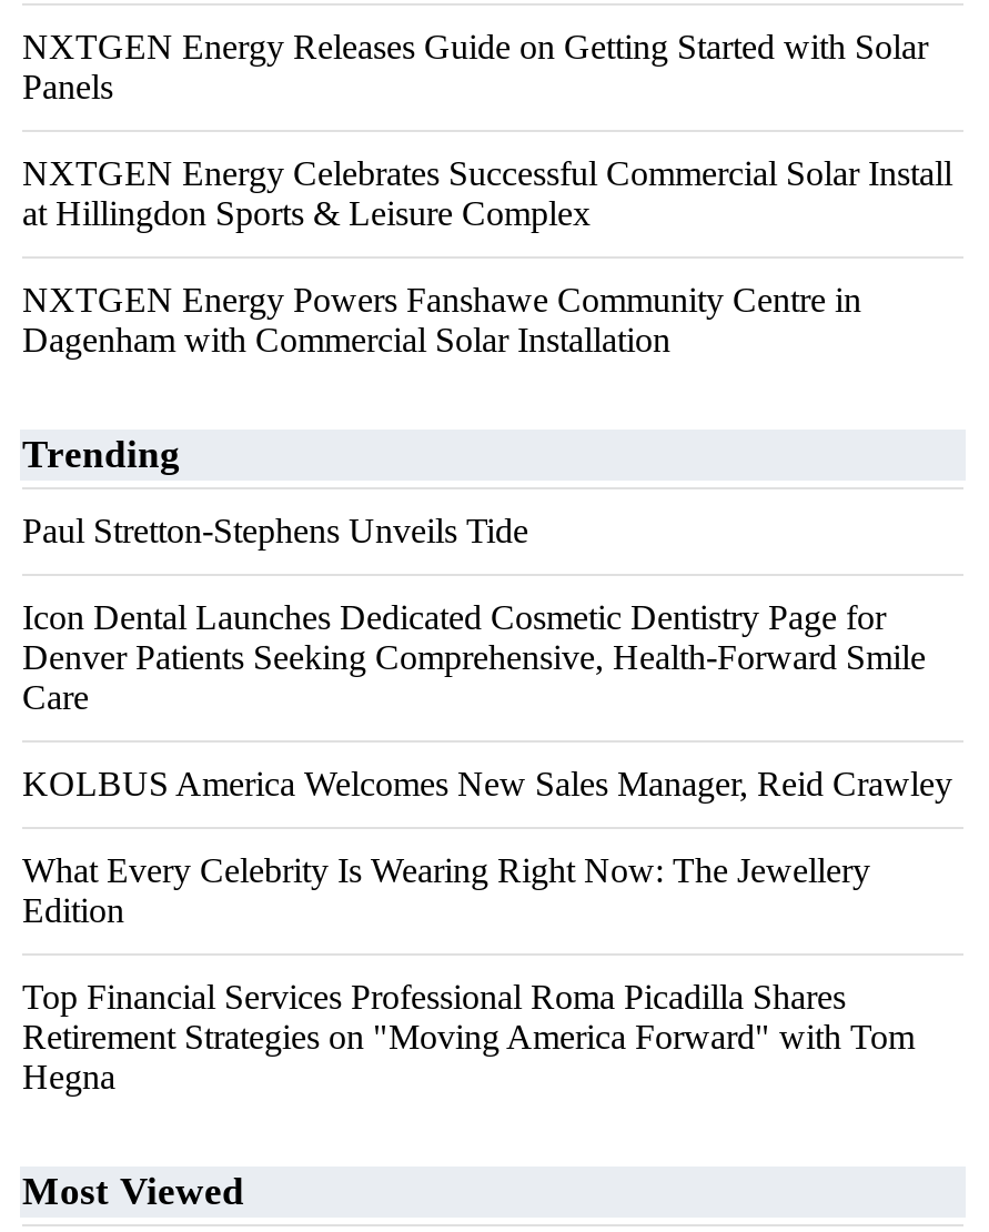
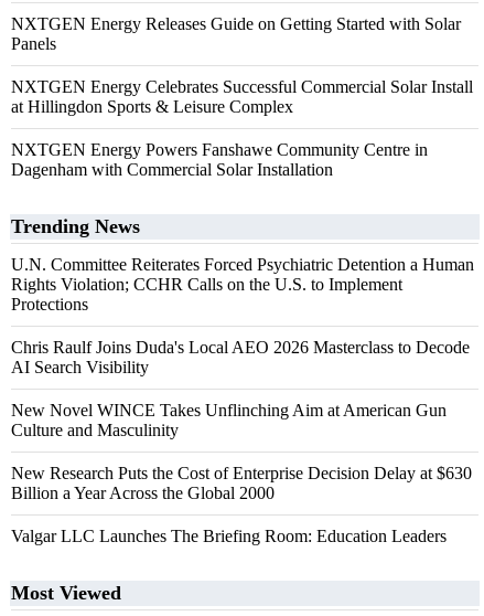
- Trending
+ Trending News

- Paul Stretton-Stephens Unveils Tide
+ U.N. Committee Reiterates Forced Psychiatric Detention a Human
+ Rights Violation; CCHR Calls on the U.S. to Implement
+ Protections

- Icon Dental Launches Dedicated Cosmetic Dentistry Page for
- Denver Patients Seeking Comprehensive, Health-Forward Smile
- Care
+ Chris Raulf Joins Duda's Local AEO 2026 Masterclass to Decode
+ AI Search Visibility

- KOLBUS America Welcomes New Sales Manager, Reid Crawley
+ New Novel WINCE Takes Unflinching Aim at American Gun
+ Culture and Masculinity

- What Every Celebrity Is Wearing Right Now: The Jewellery
- Edition
+ New Research Puts the Cost of Enterprise Decision Delay at $630
+ Billion a Year Across the Global 2000

- Top Financial Services Professional Roma Picadilla Shares
- Retirement Strategies on "Moving America Forward" with Tom
- Hegna
+ Valgar LLC Launches The Briefing Room: Education Leaders
